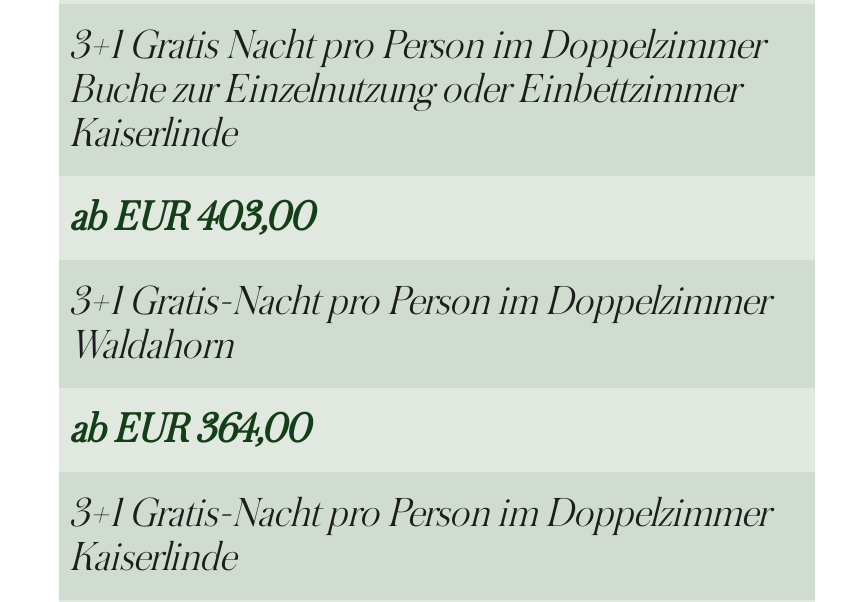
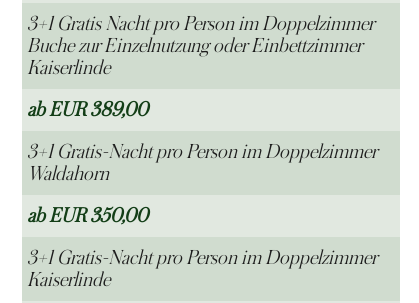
- ab EUR 403,00
+ ab EUR 389,00

- ab EUR 364,00
+ ab EUR 350,00
